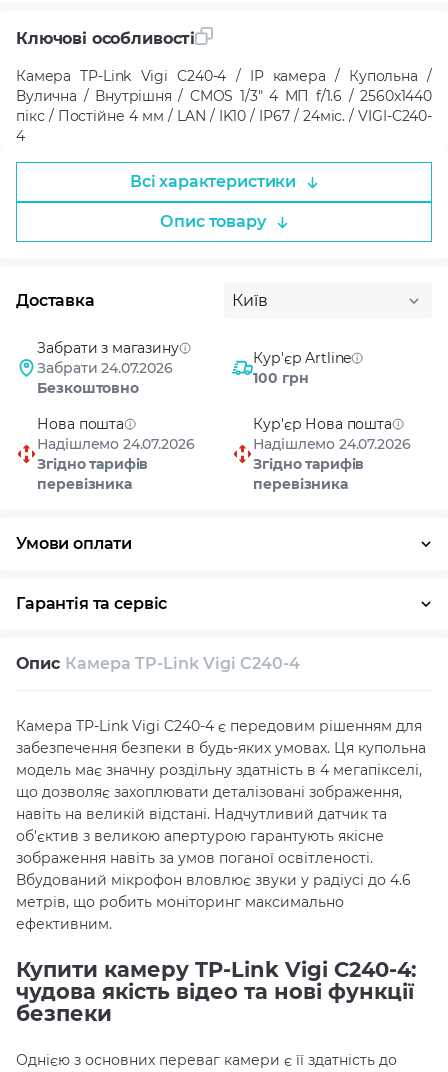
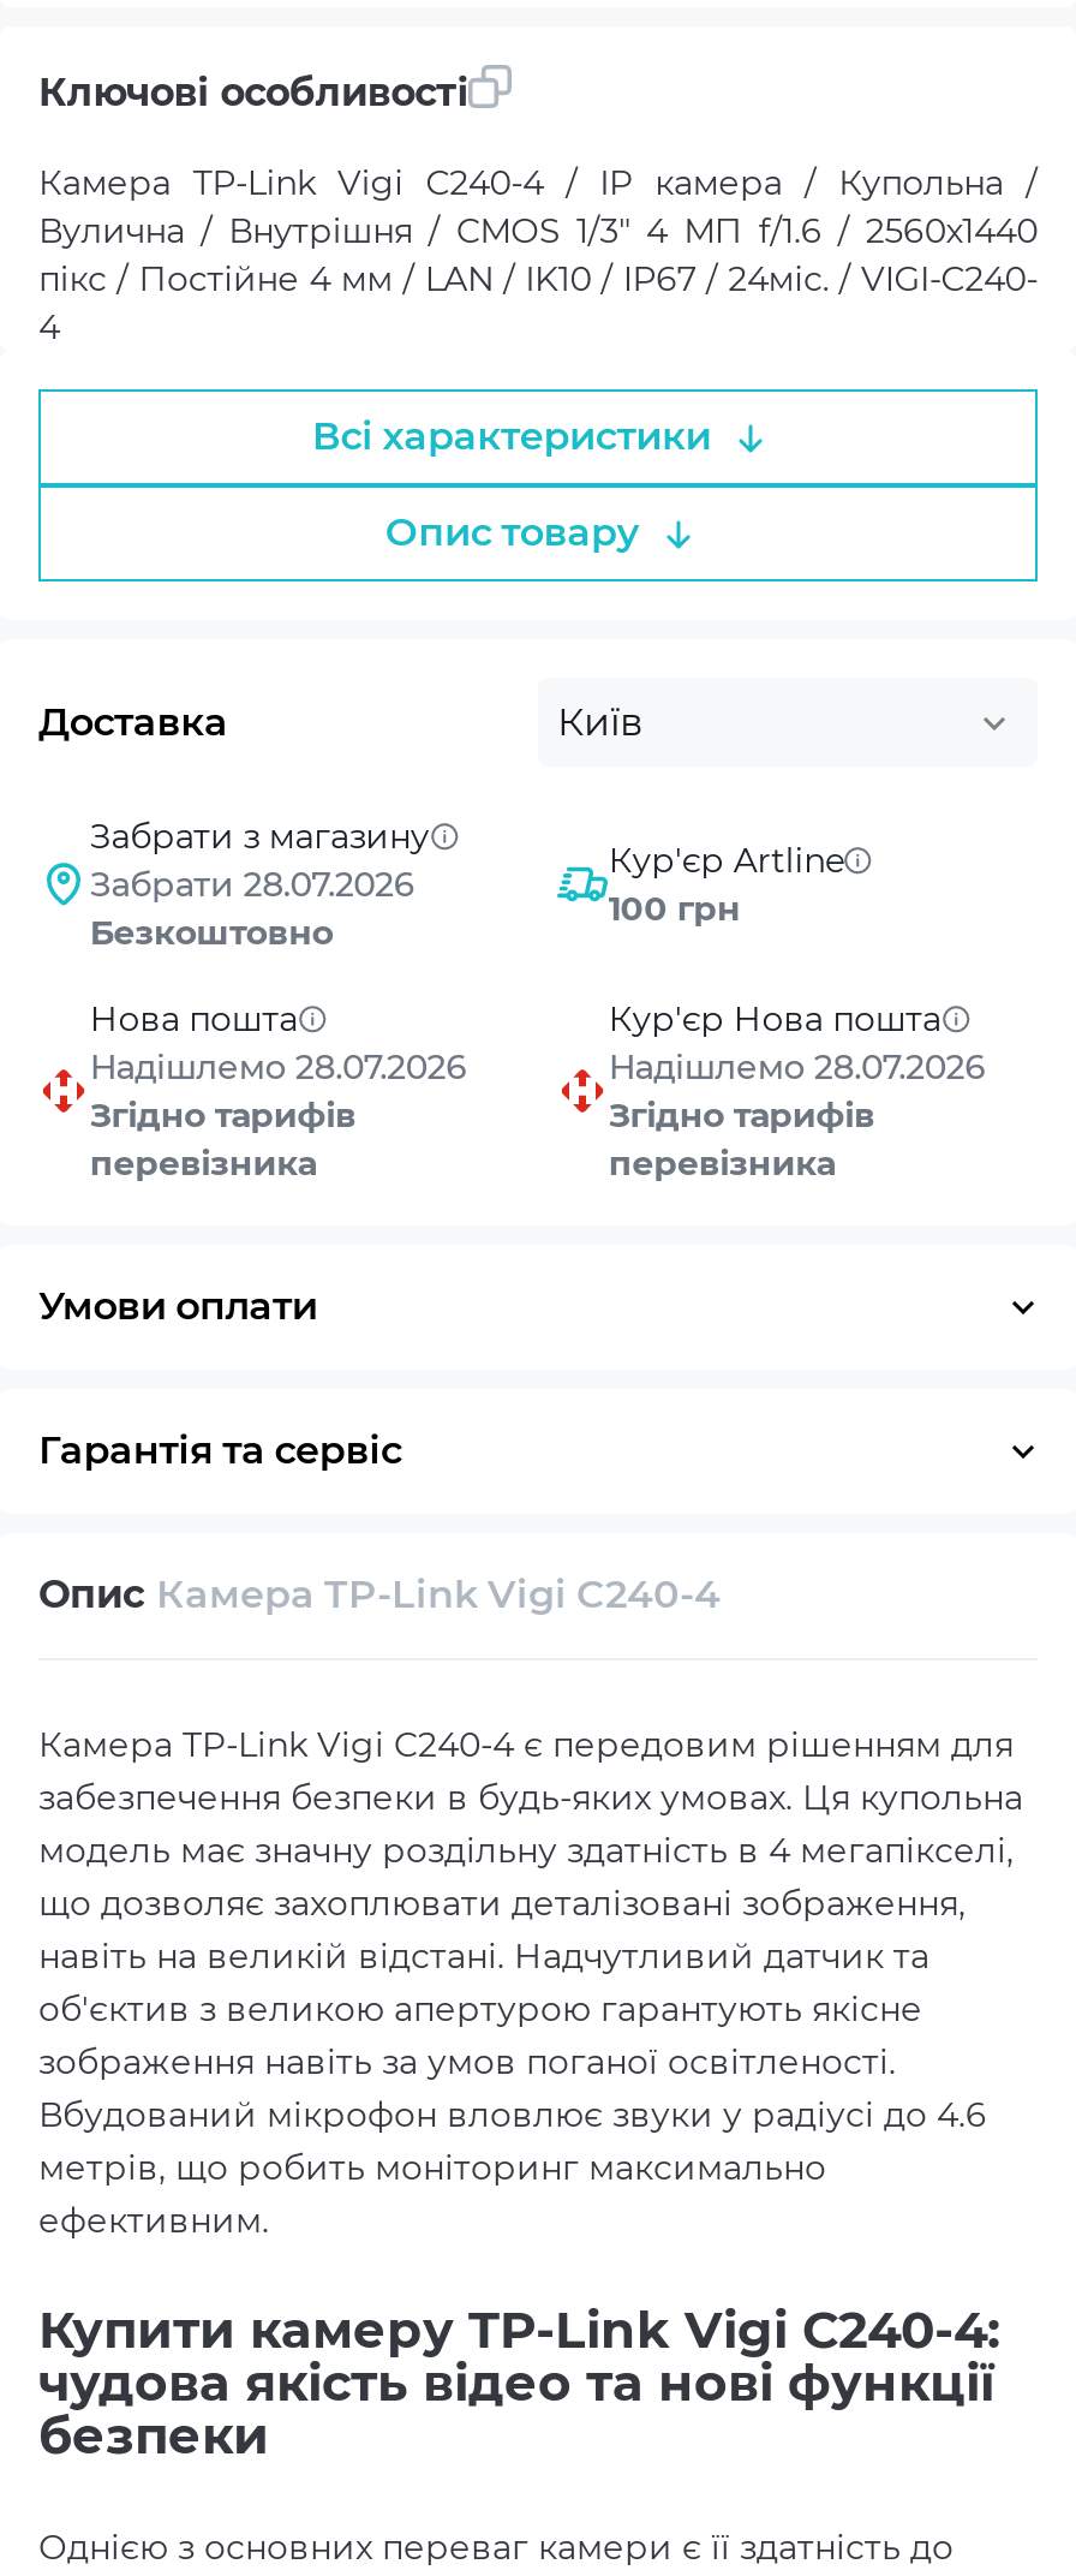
- Забрати 24.07.2026
+ Забрати 28.07.2026

- Надішлемо 24.07.2026
+ Надішлемо 28.07.2026

- Надішлемо 24.07.2026
+ Надішлемо 28.07.2026
